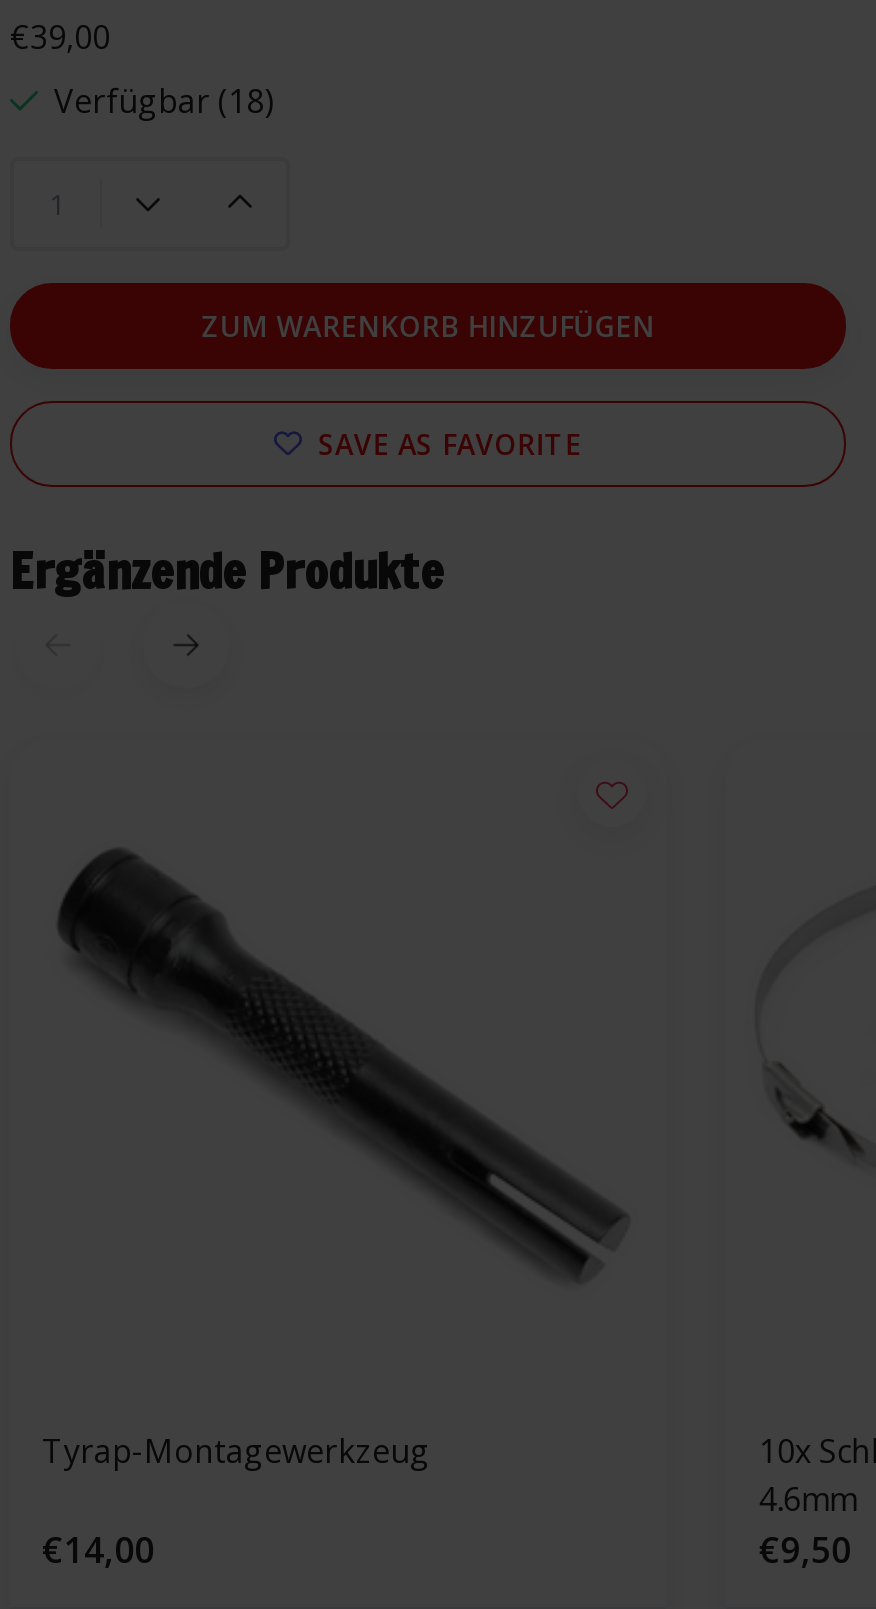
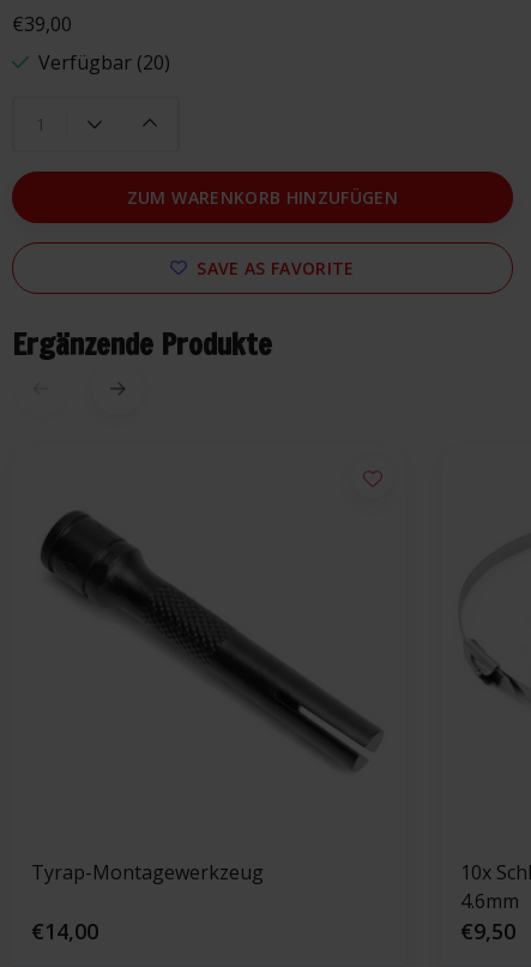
- Verfügbar (18)
+ Verfügbar (20)
